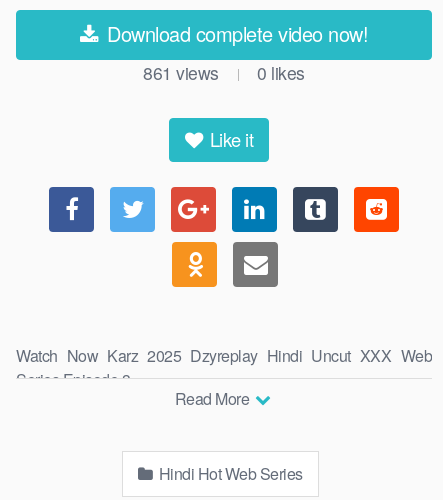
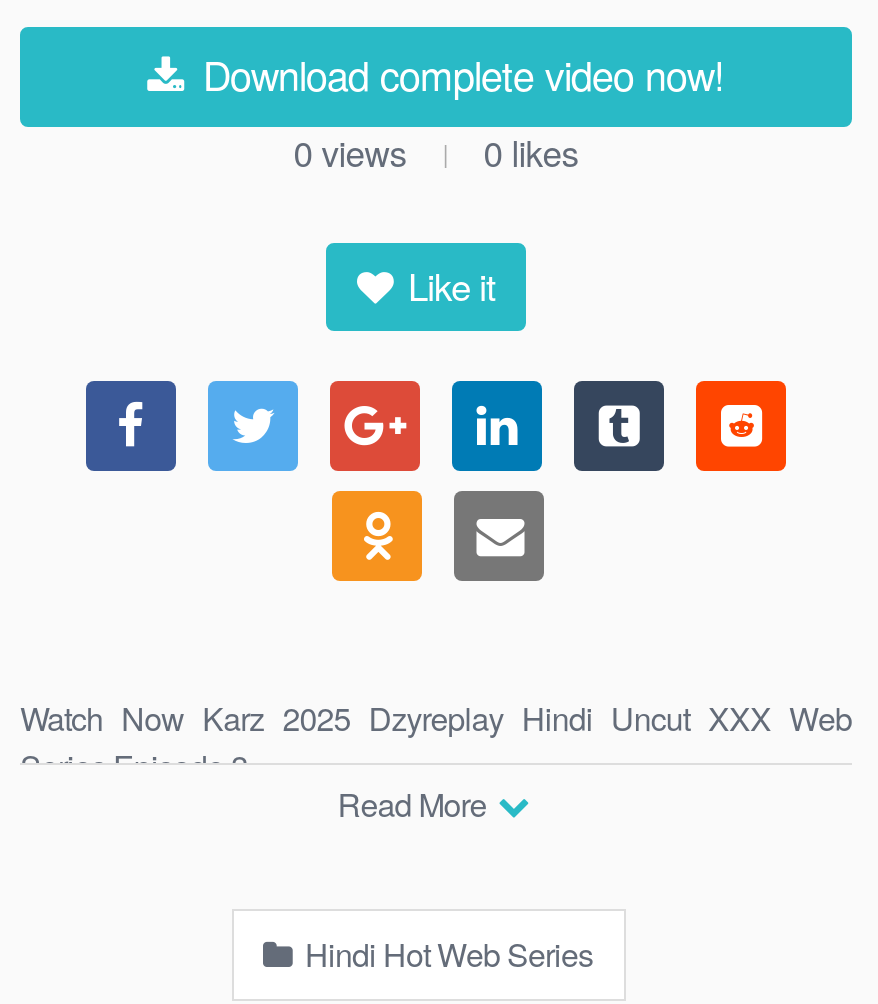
- 861views
+ 0views
